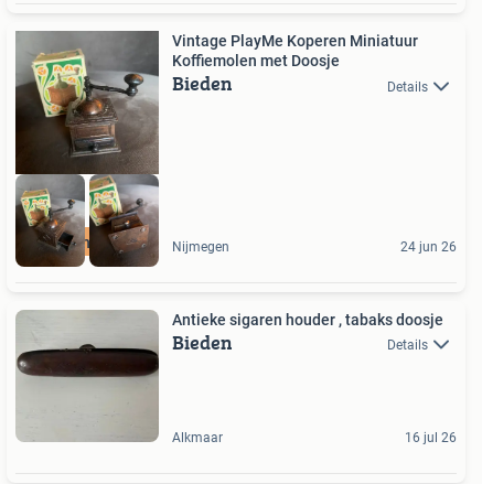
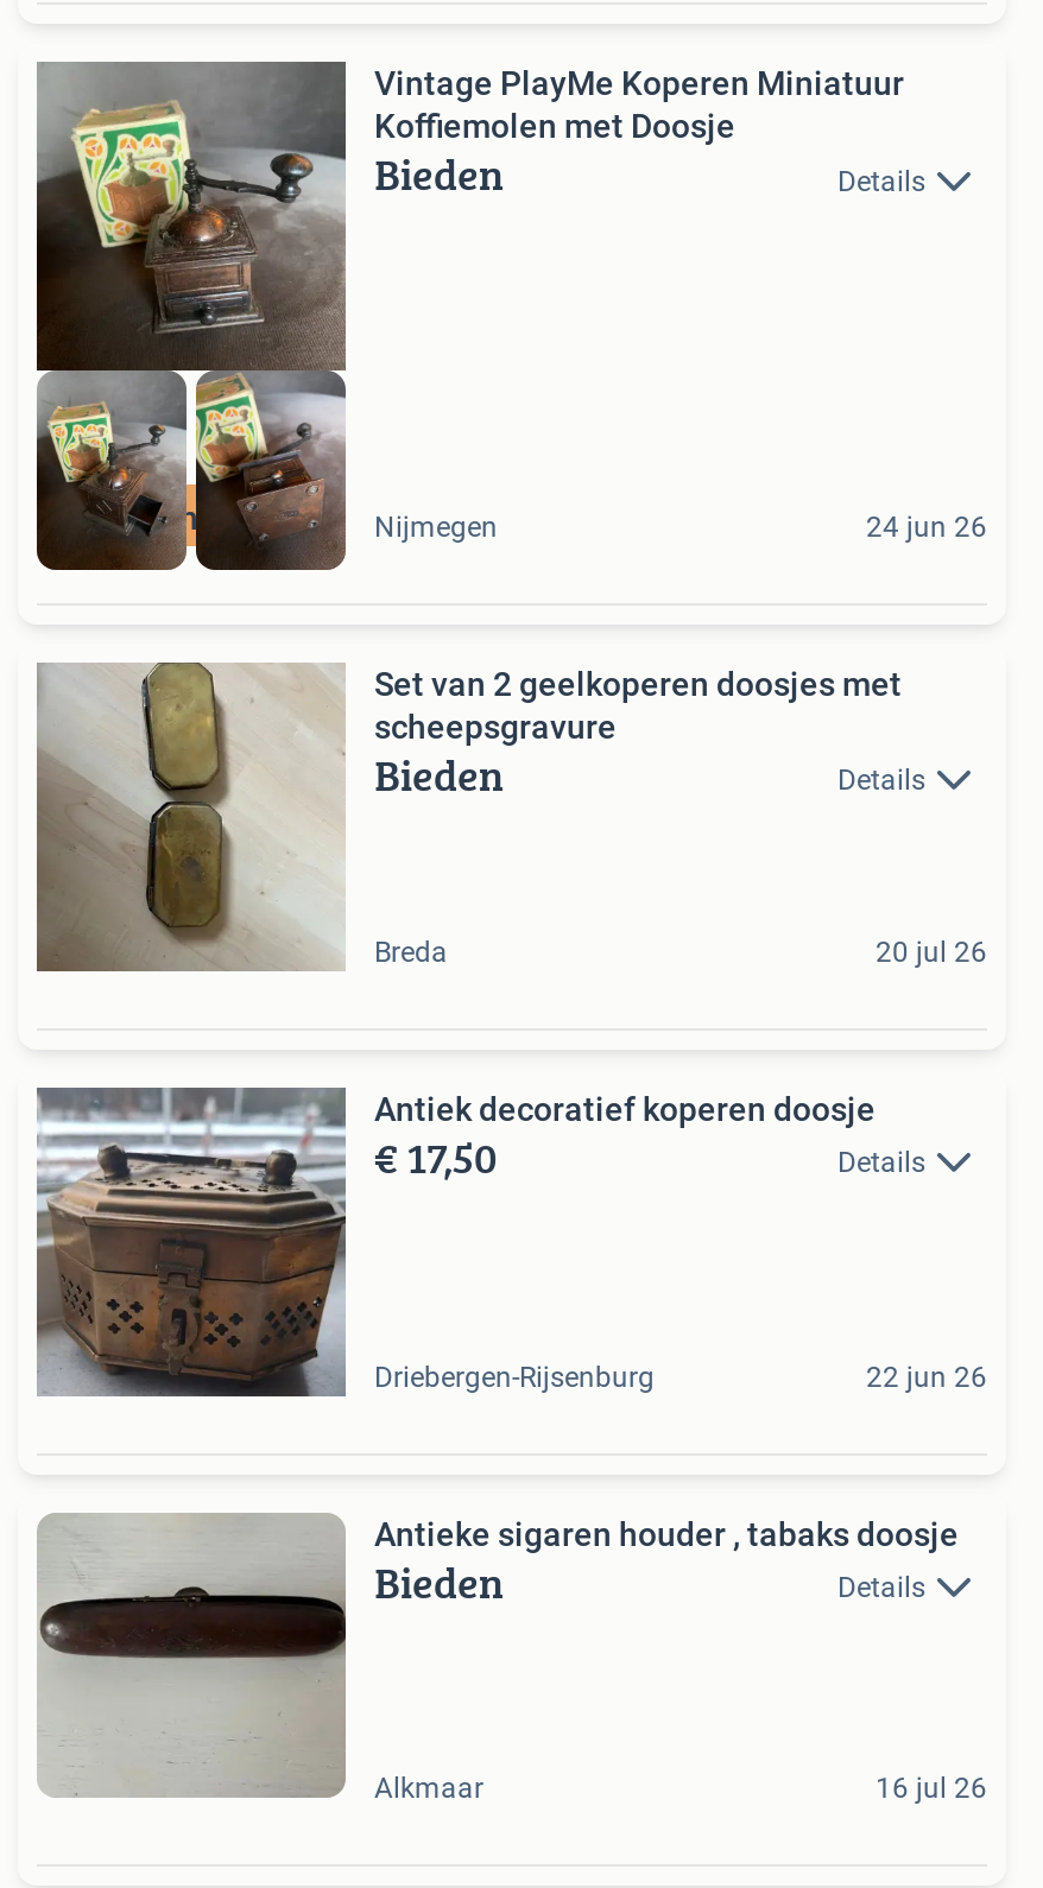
+ [image]
+ Antiek decoratief koperen doosje
+ € 17,50
+ Details

+ [image]
+ Set van 2 geelkoperen doosjes met
+ scheepsgravure
+ Bieden
+ Details

+ Breda
+ 20 jul 26

+ Driebergen-Rijsenburg
+ 22 jun 26
